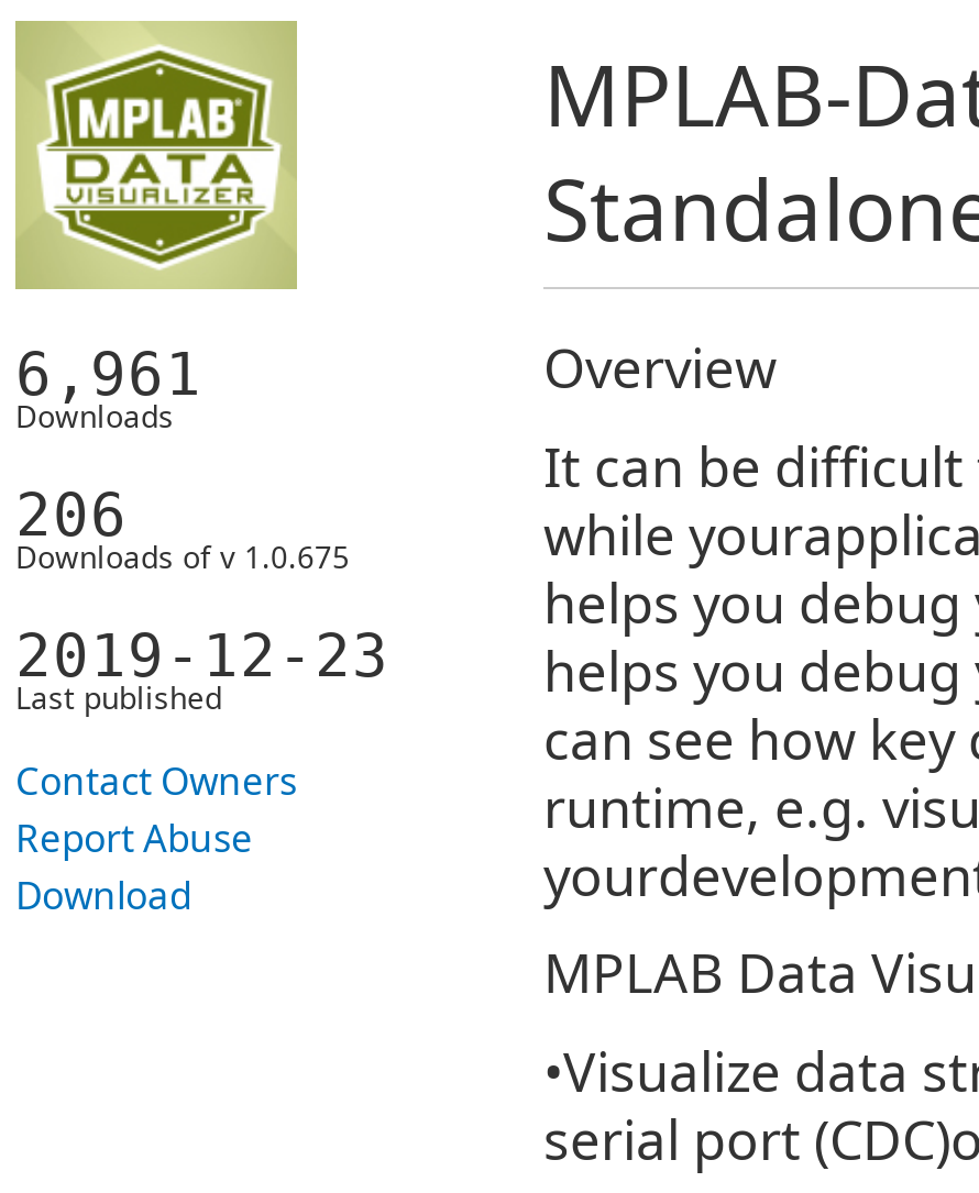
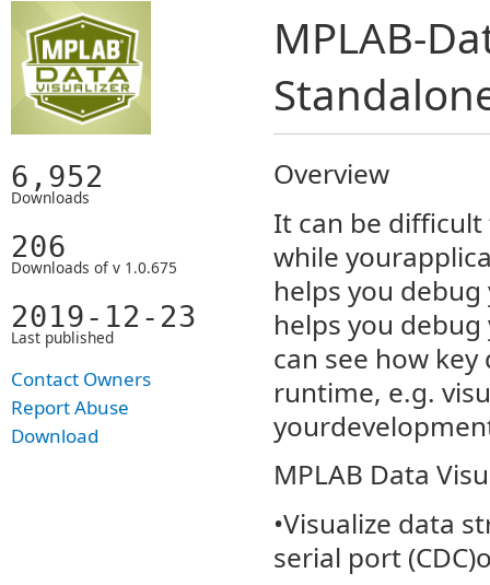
- 6,961
+ 6,952
